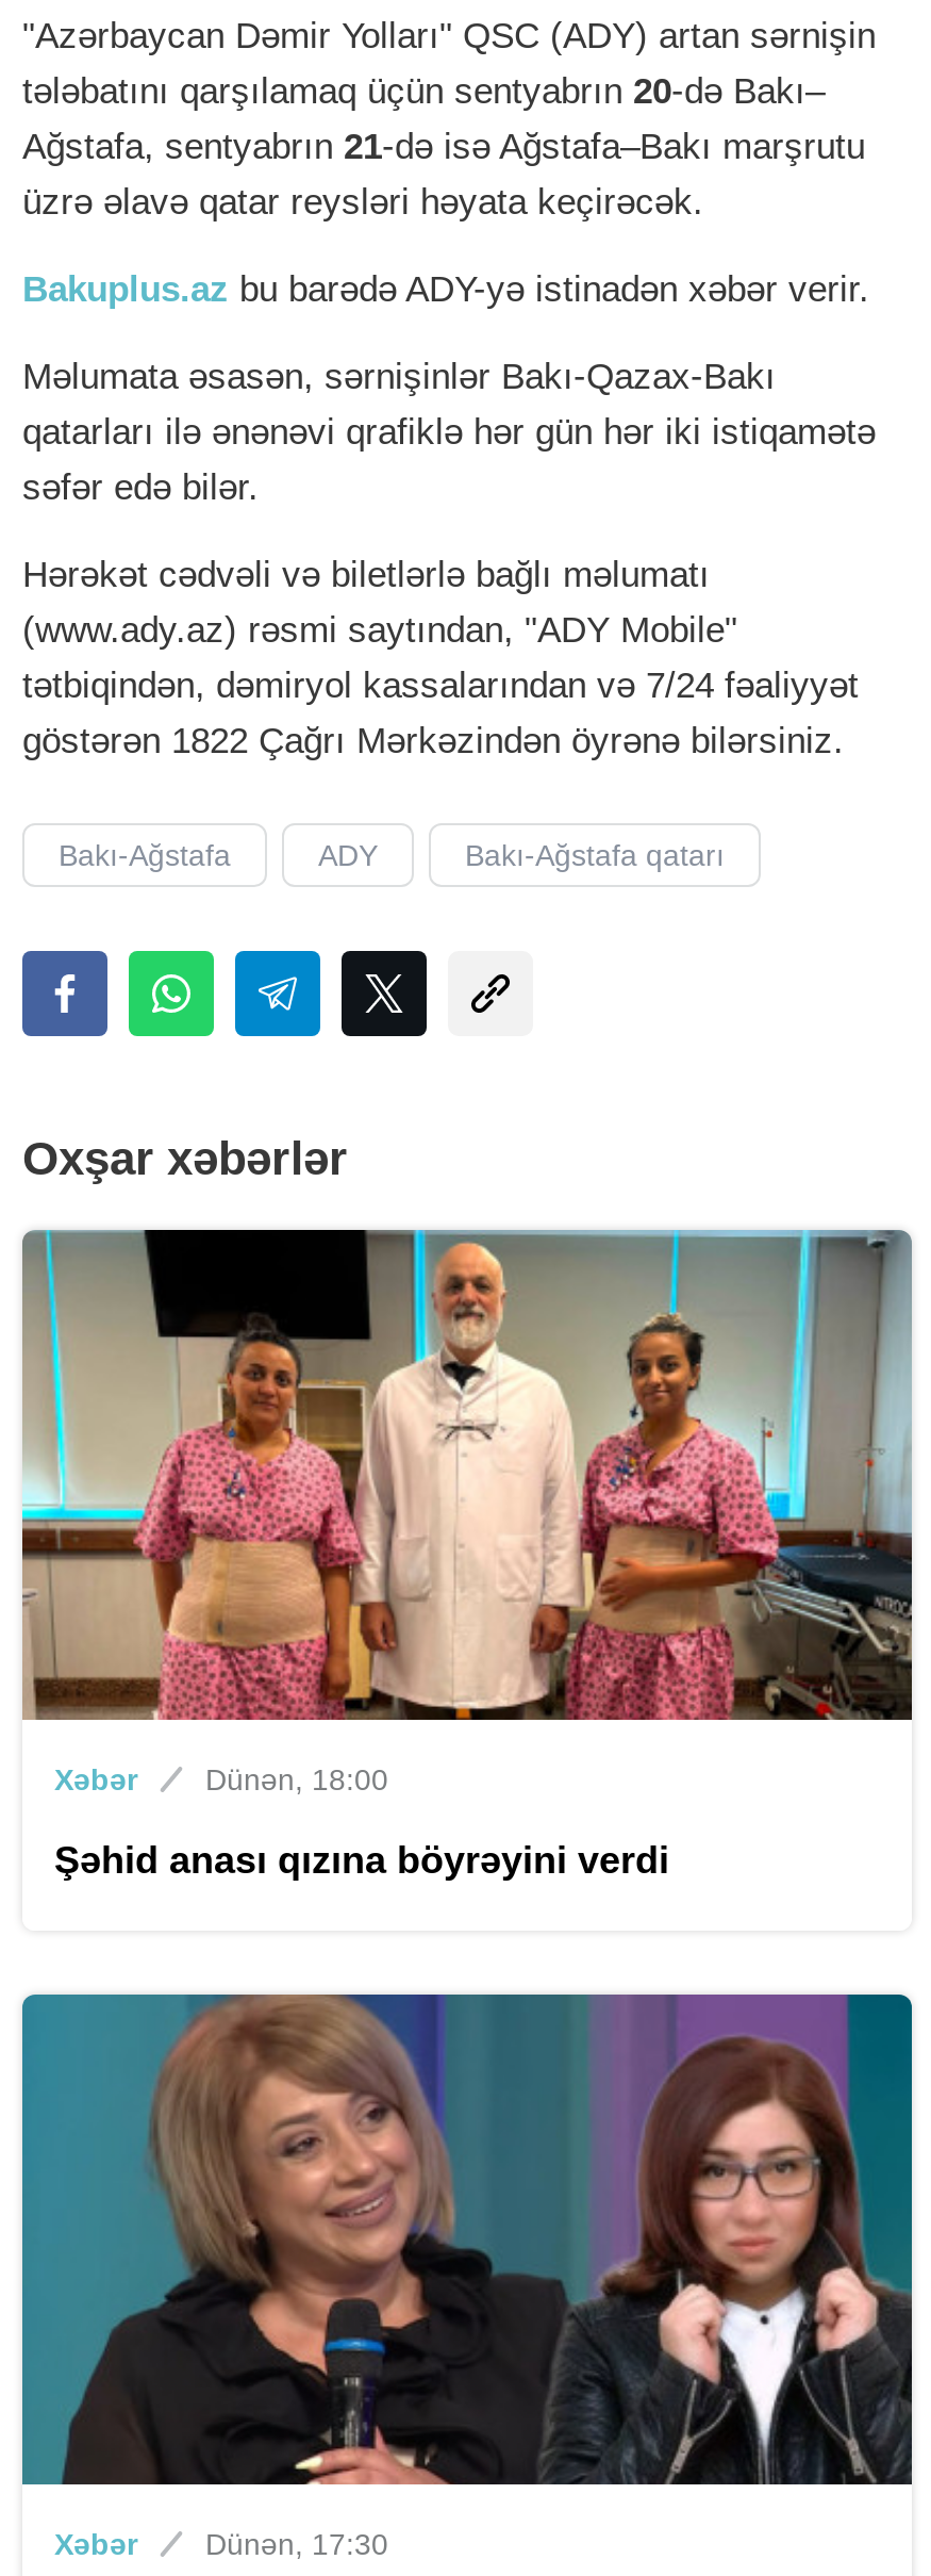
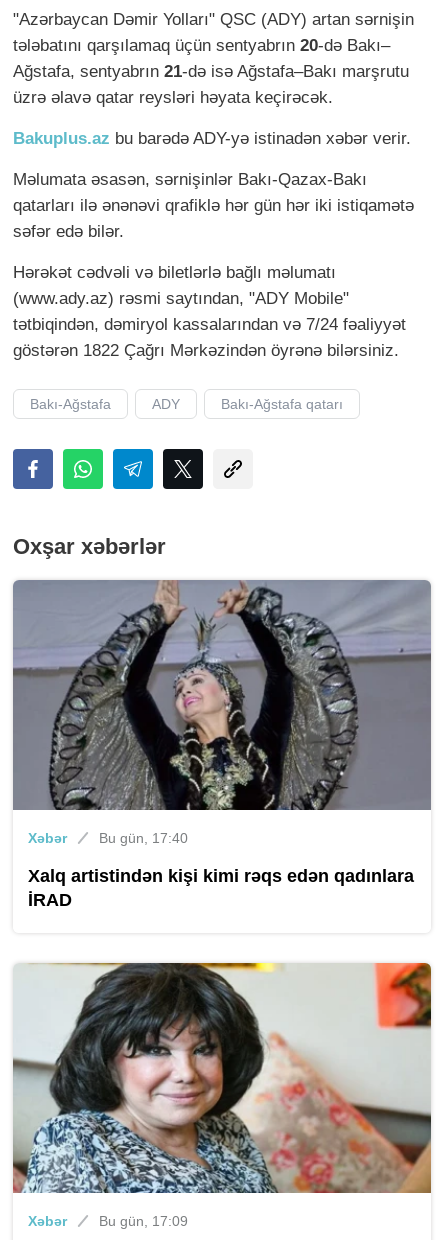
- [image]
- Xəbər Dünən, 18:00
+ [image]
+ Xəbər Bu gün, 17:40

- Şəhid anası qızına böyrəyini verdi
+ Xalq artistindən kişi kimi rəqs edən qadınlara
+ İRAD

- [image]
- Xəbər Dünən, 17:30
+ [image]
+ Xəbər Bu gün, 17:09
